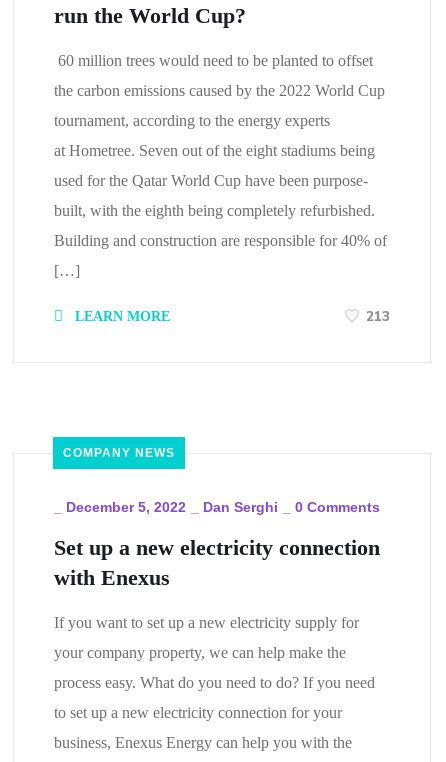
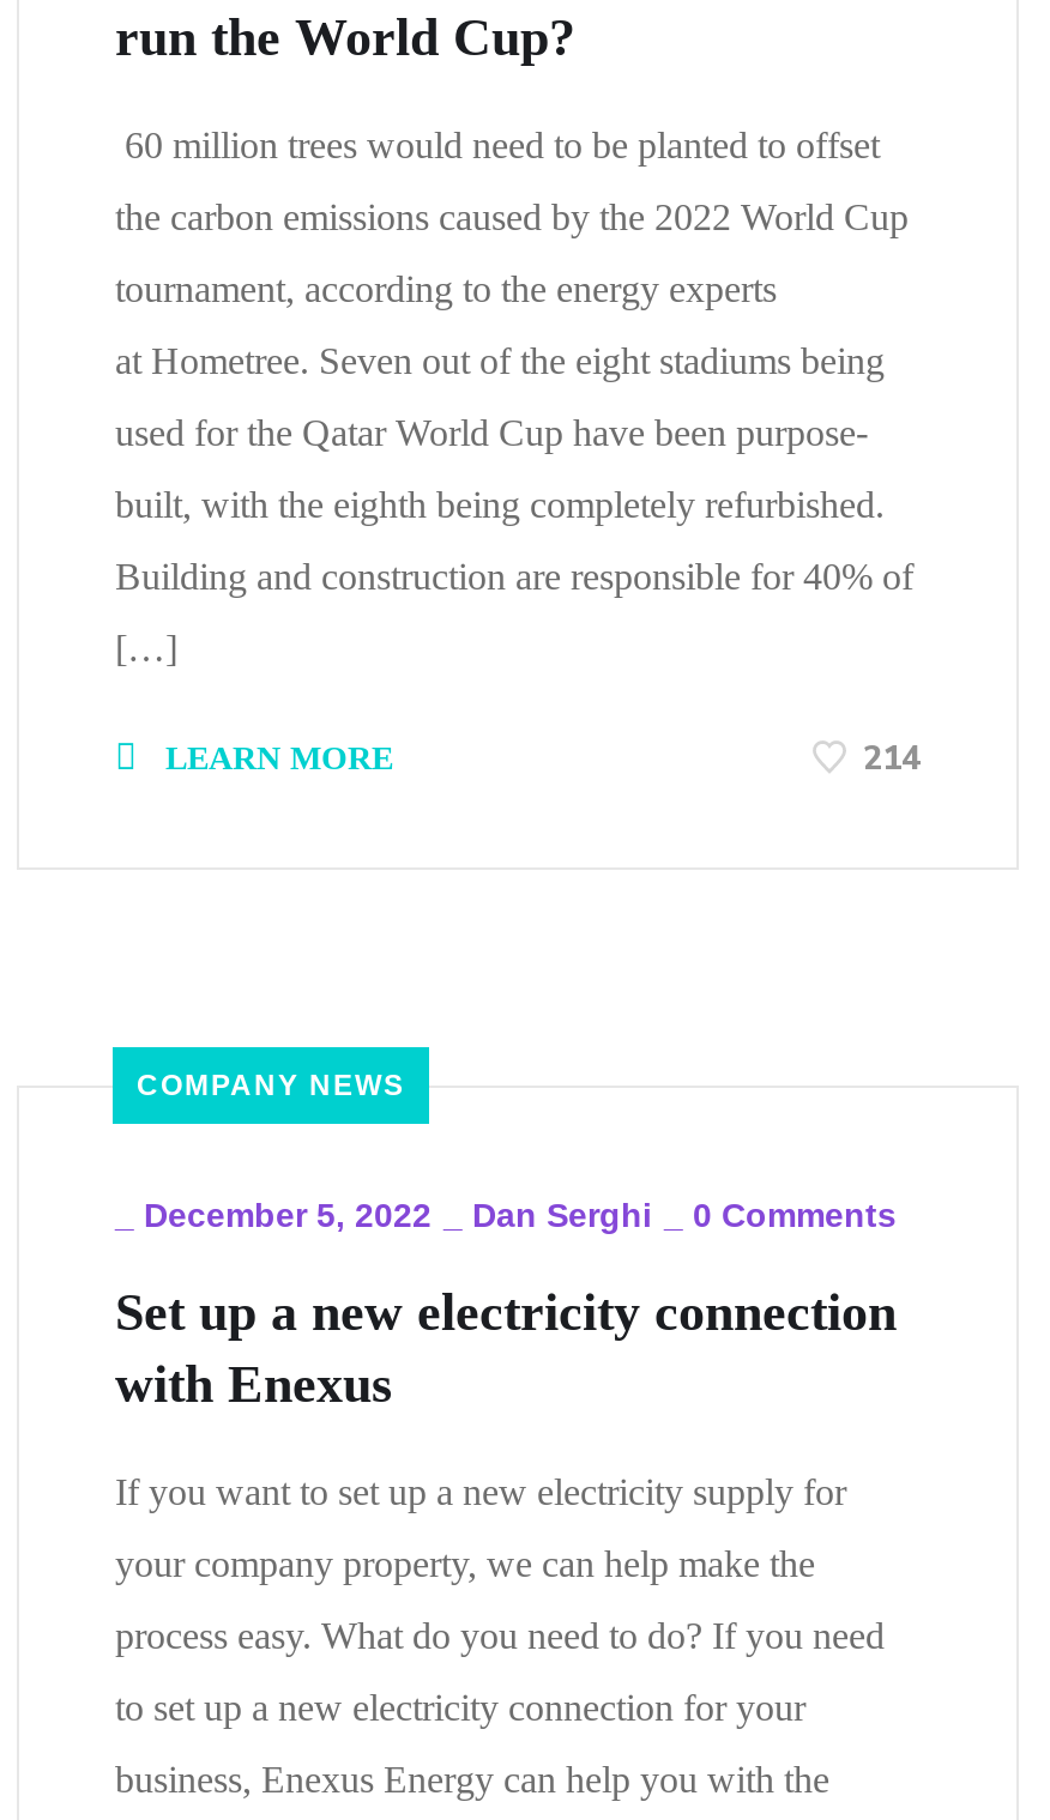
- 213
+ 214
